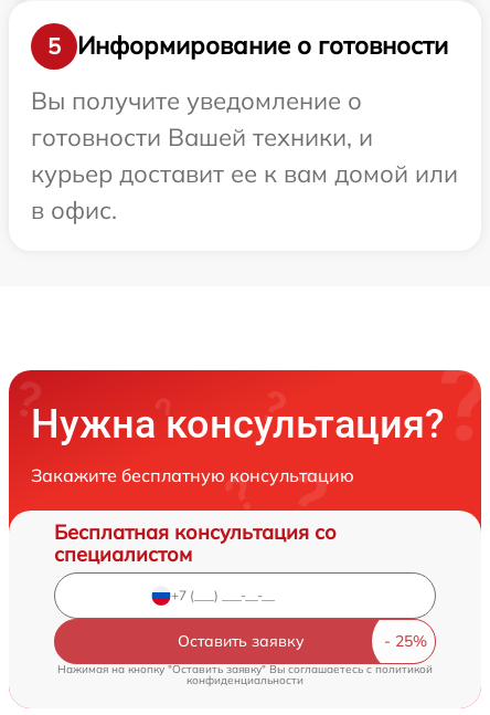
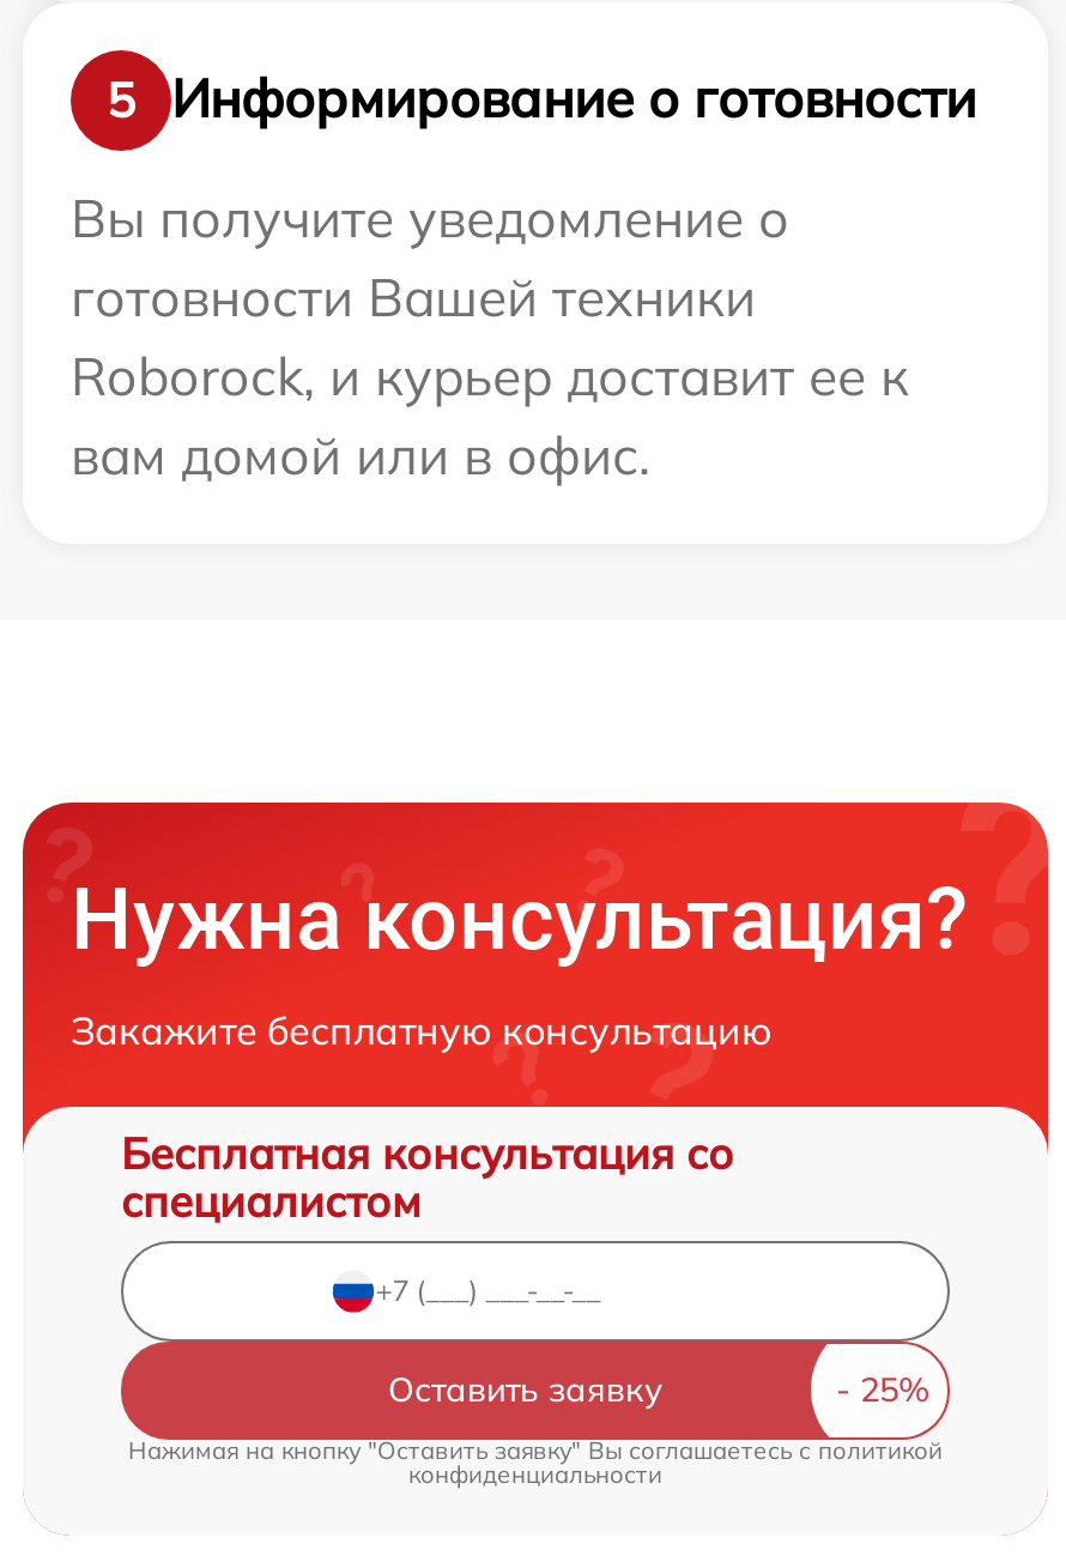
- готовности Вашей техники, и
- курьер доставит ее к вам домой или
- в офис.
+ готовности Вашей техники
+ Roborock, и курьер доставит ее к
+ вам домой или в офис.
